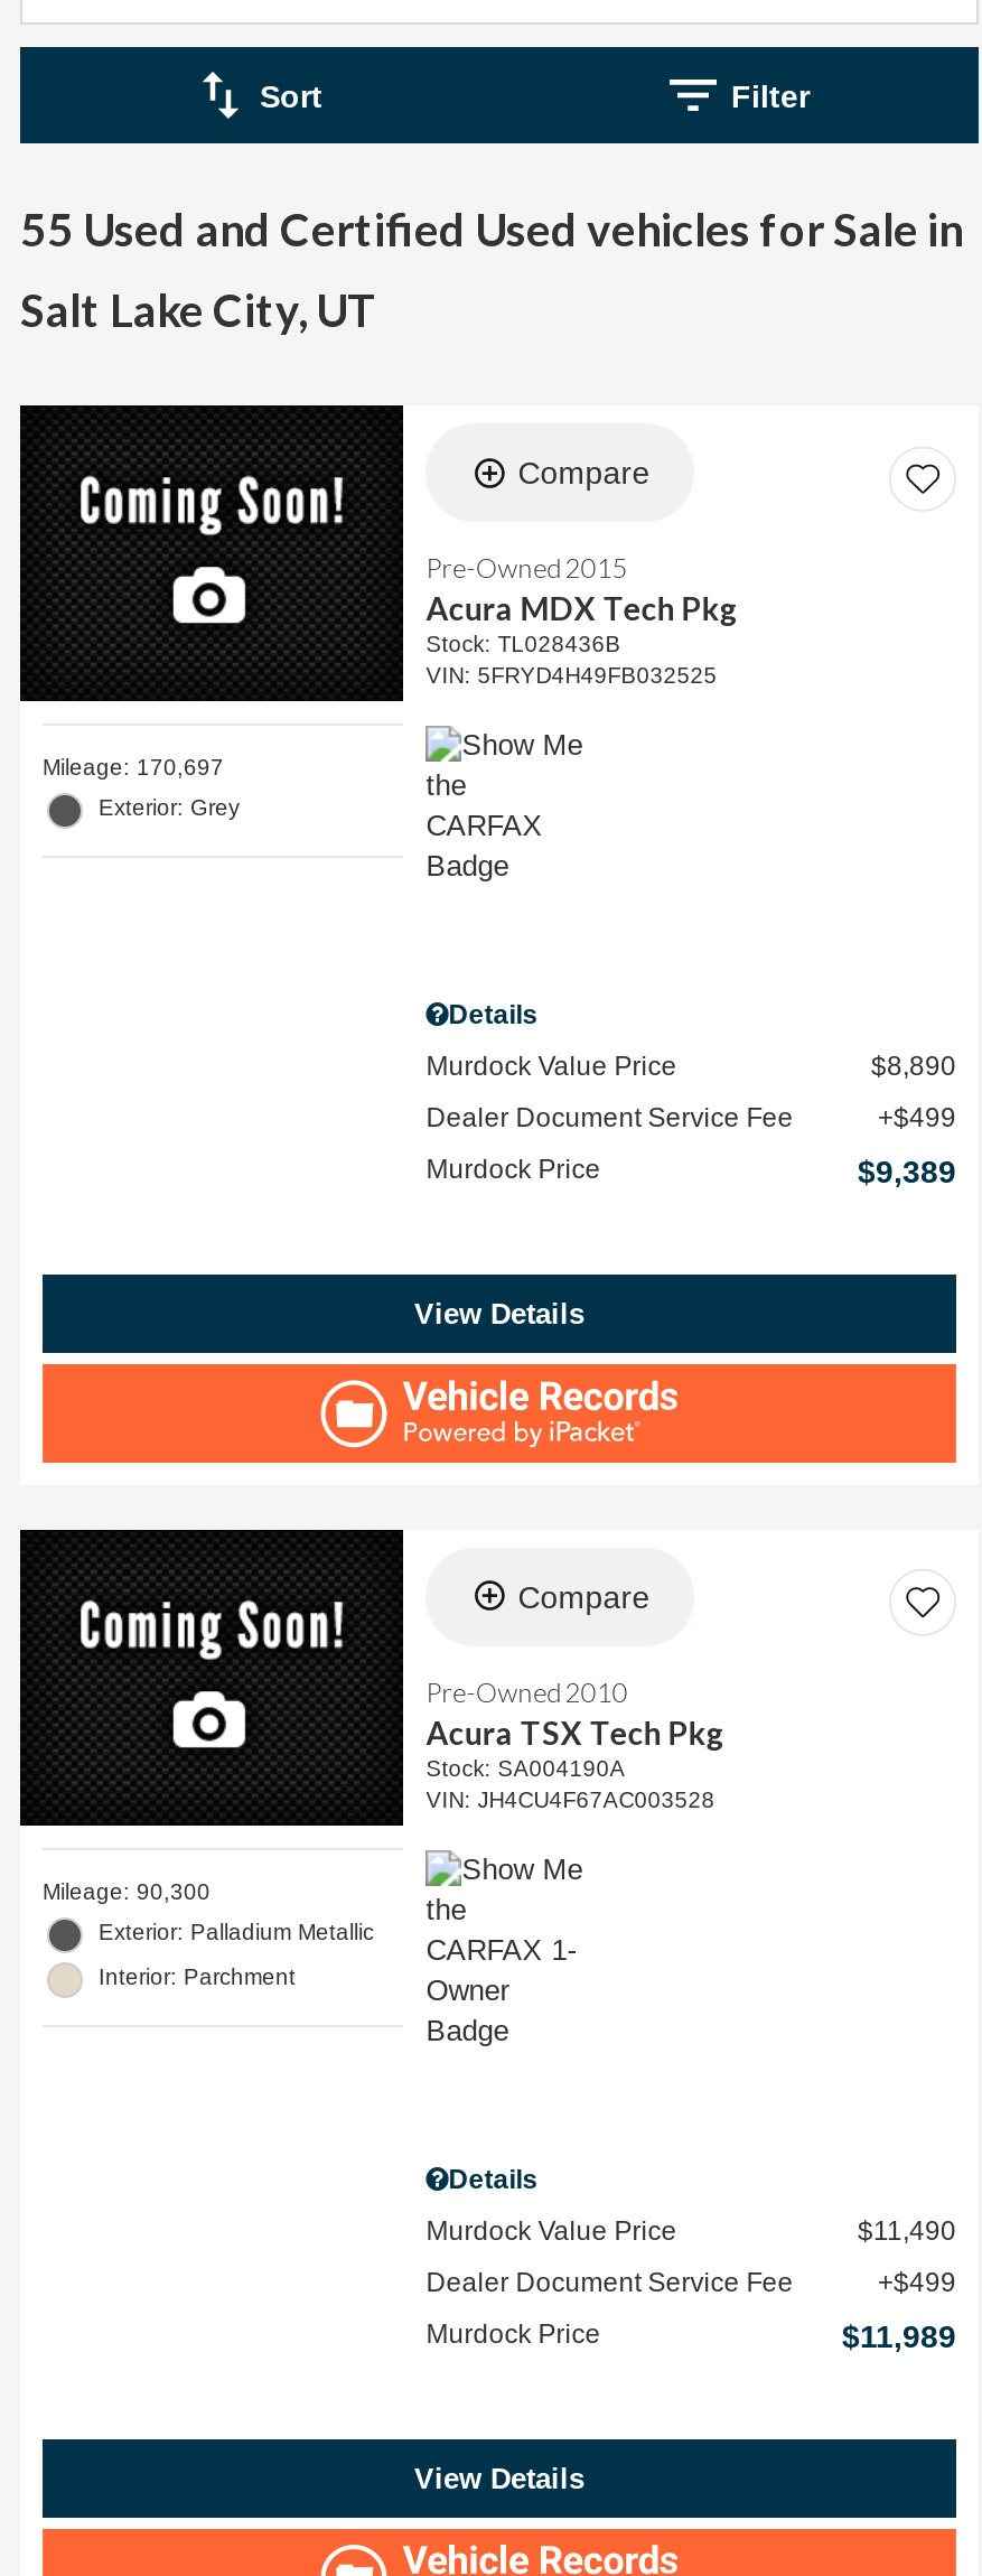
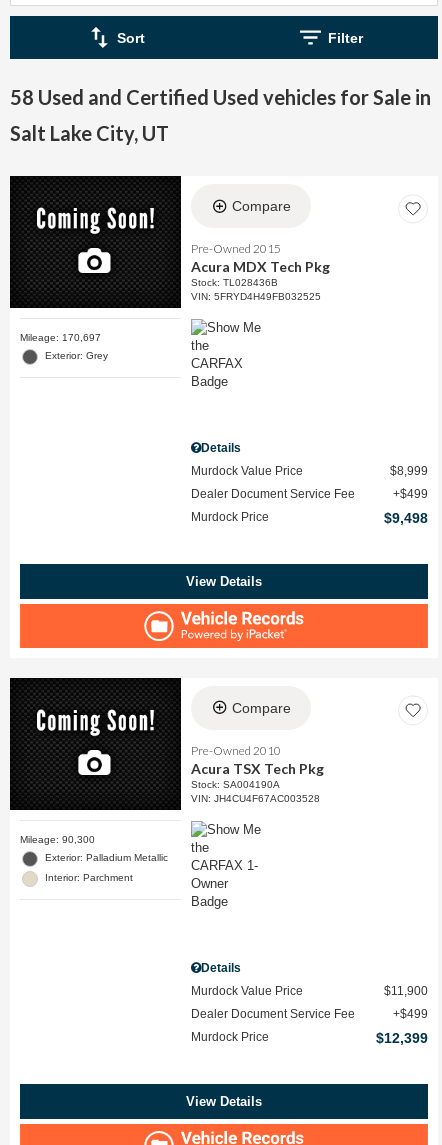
- 55 Used and Certified Used vehicles for Sale in
+ 58 Used and Certified Used vehicles for Sale in

- $8,890
+ $8,999

- $9,389
+ $9,498

- $11,490
+ $11,900

- $11,989
+ $12,399
